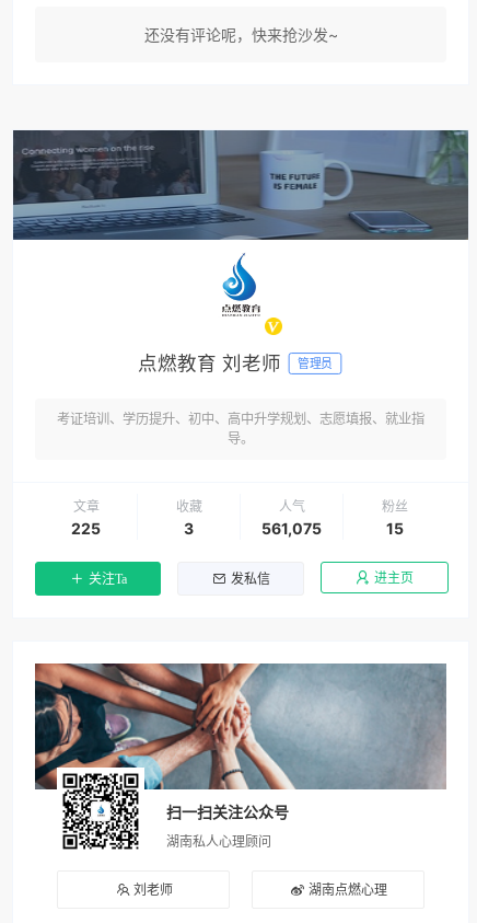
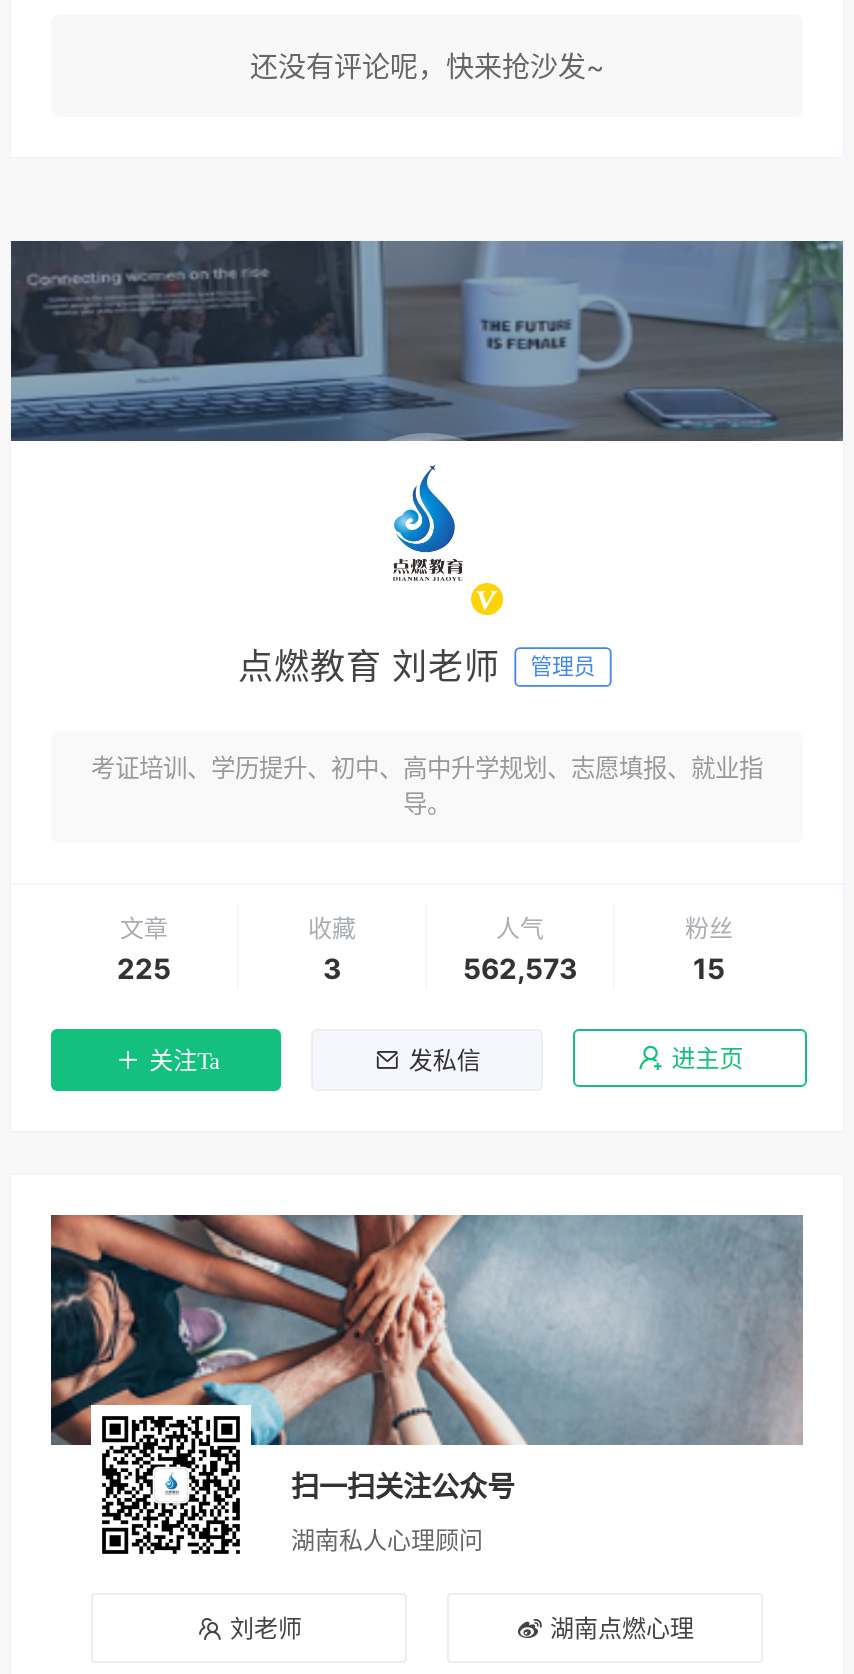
- 561,075
+ 562,573
